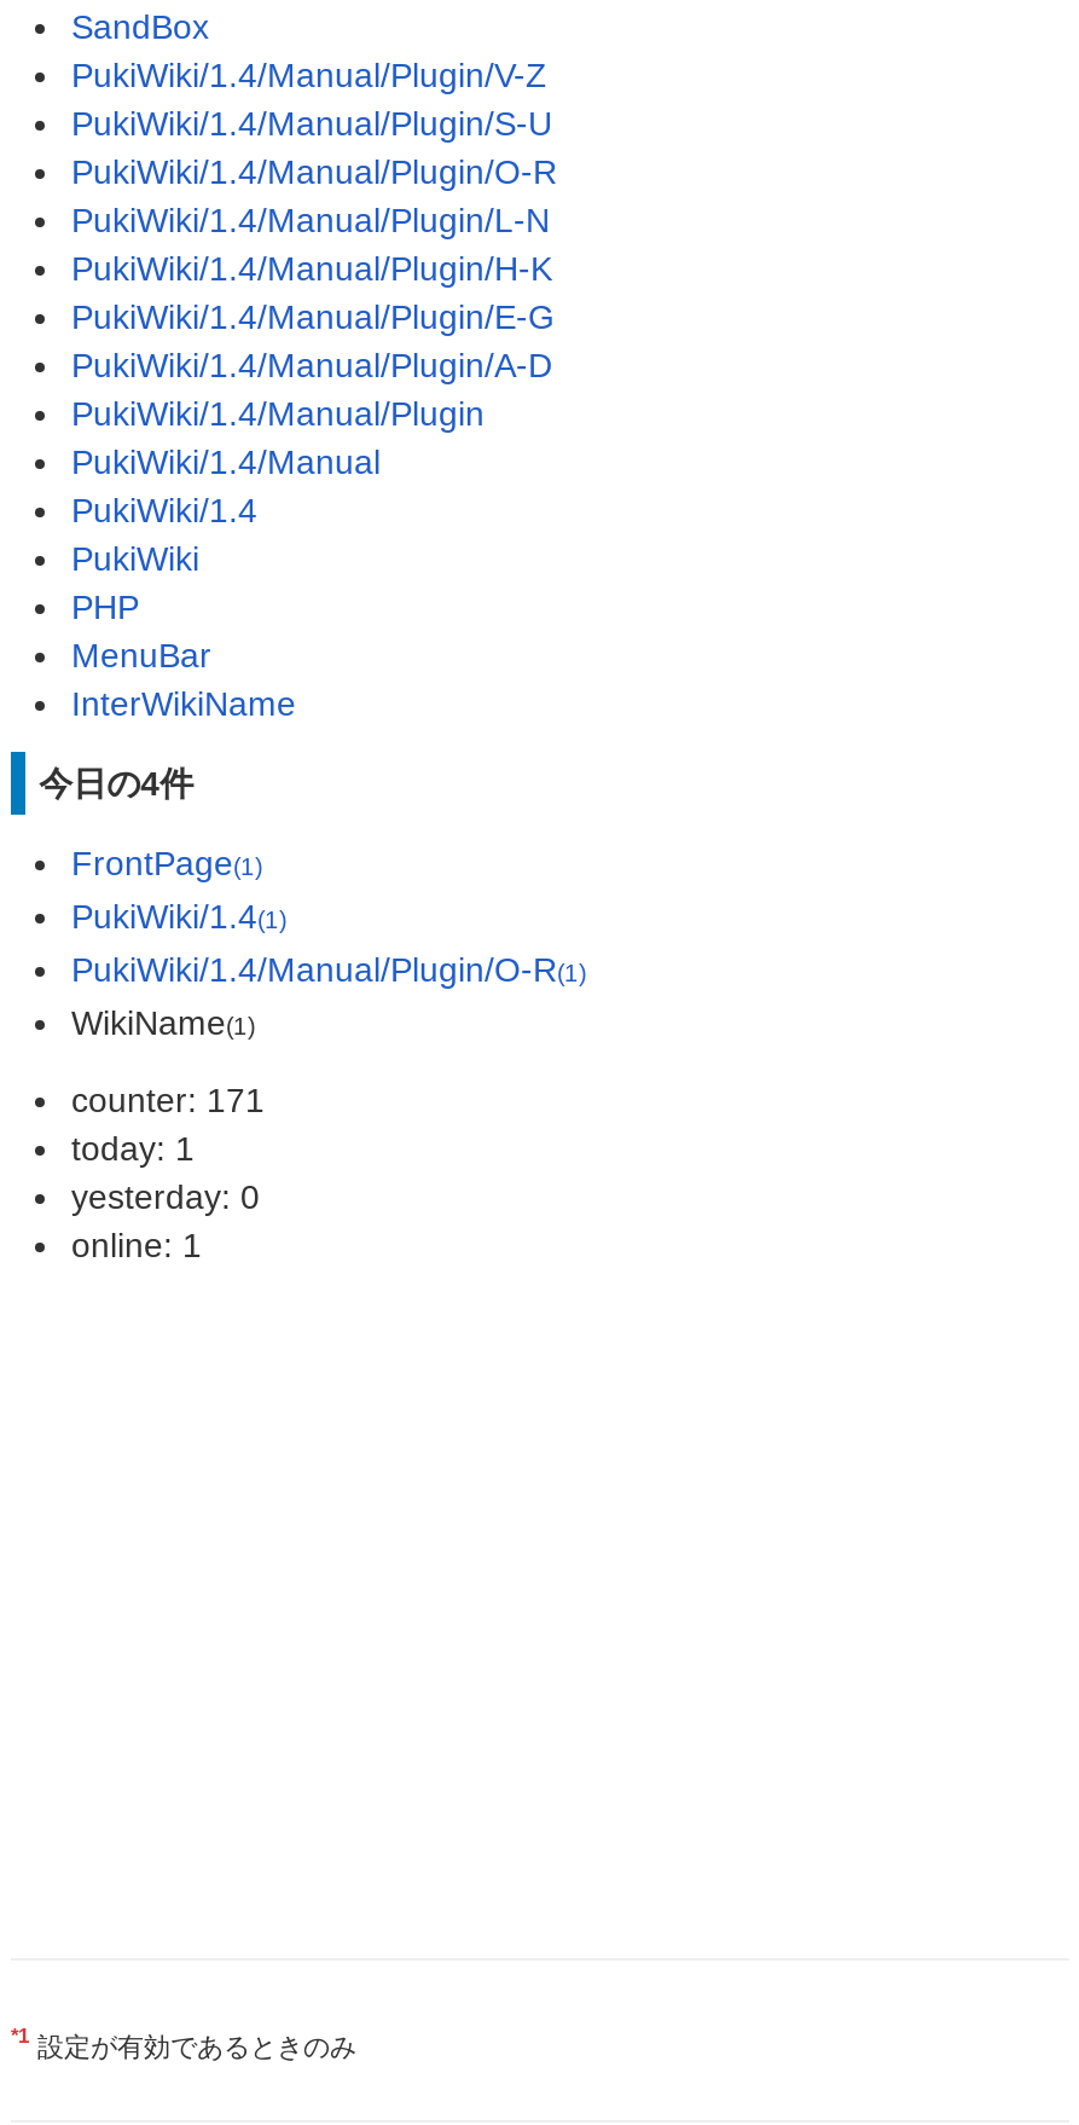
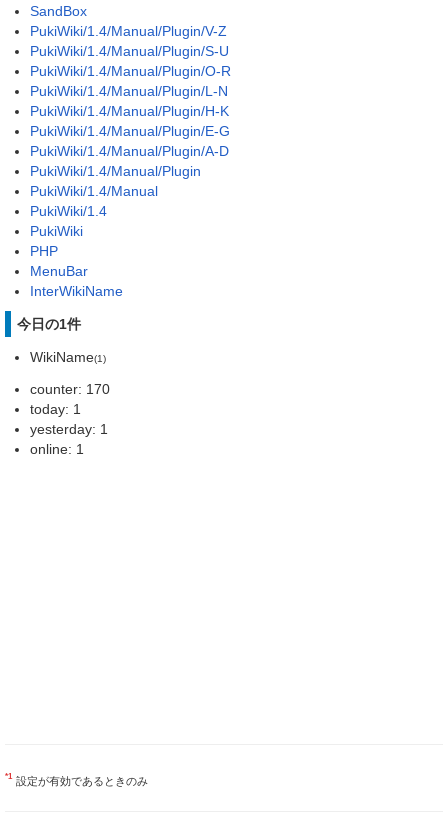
- 今日の4件
- FrontPage(1)
- PukiWiki/1.4(1)
- PukiWiki/1.4/Manual/Plugin/O-R(1)
+ 今日の1件

- counter: 171
+ counter: 170

- yesterday: 0
+ yesterday: 1
